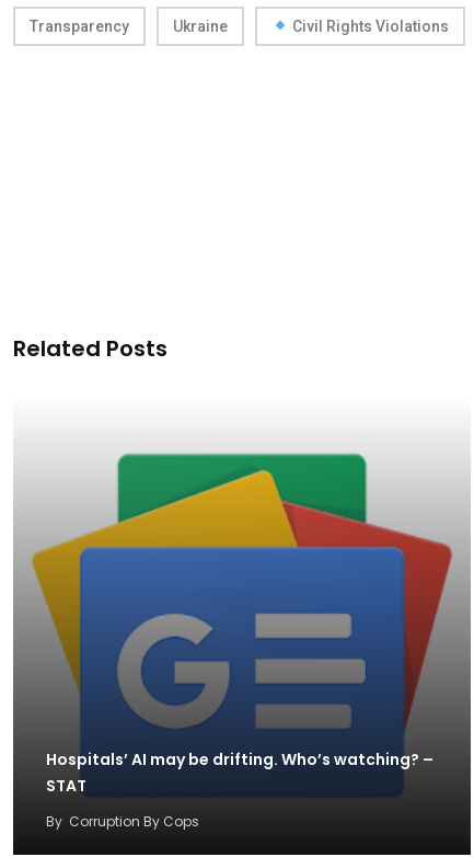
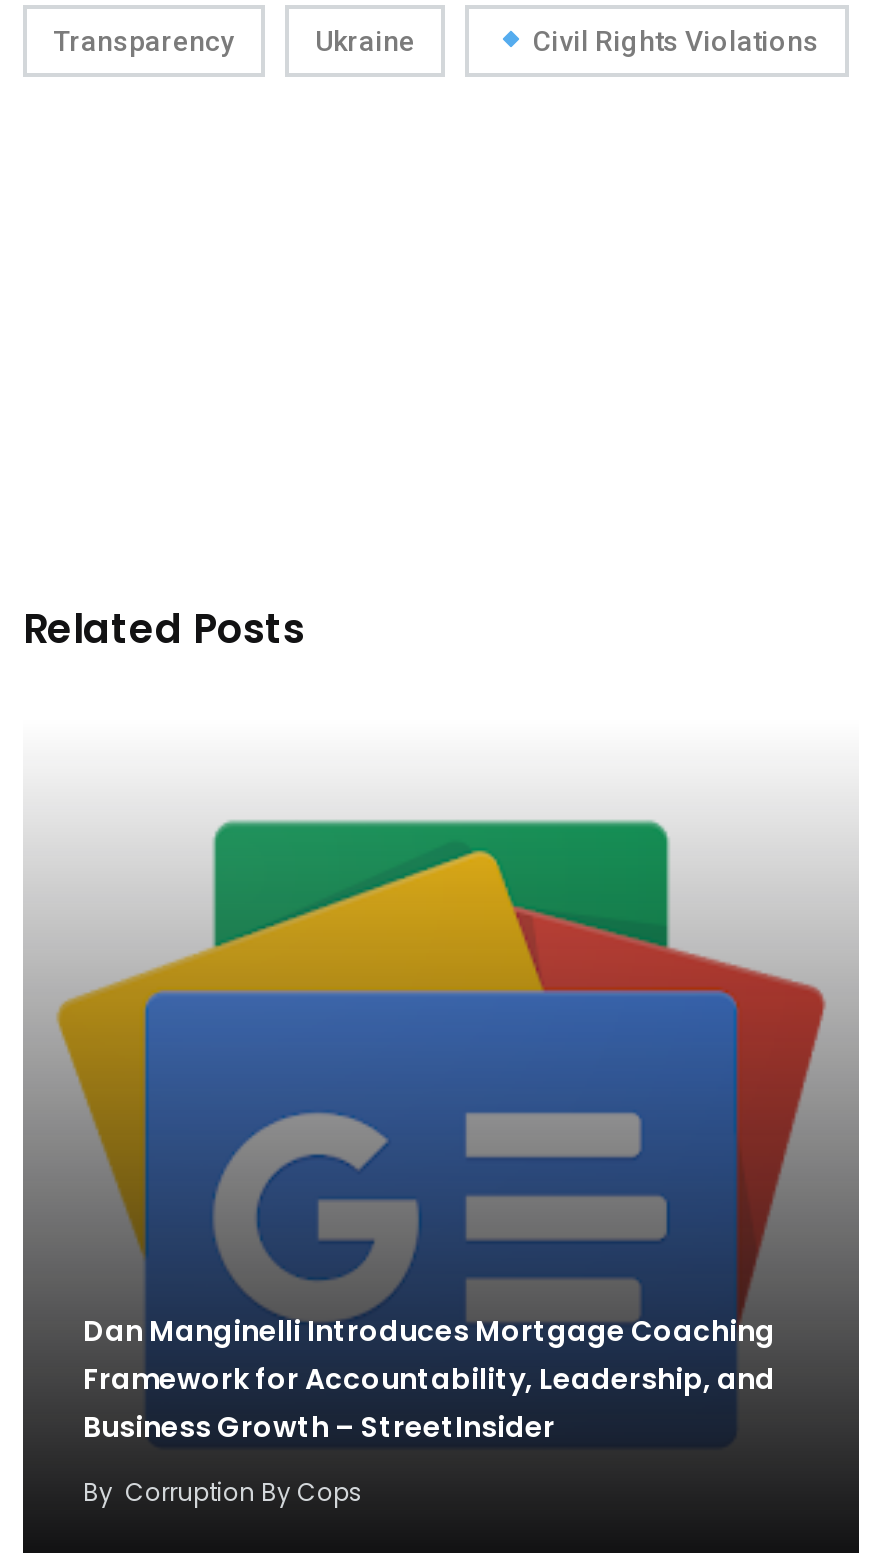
- Hospitals’ AI may be drifting. Who’s watching? –
- STAT
+ Dan Manginelli Introduces Mortgage Coaching
+ Framework for Accountability, Leadership, and
+ Business Growth – StreetInsider
